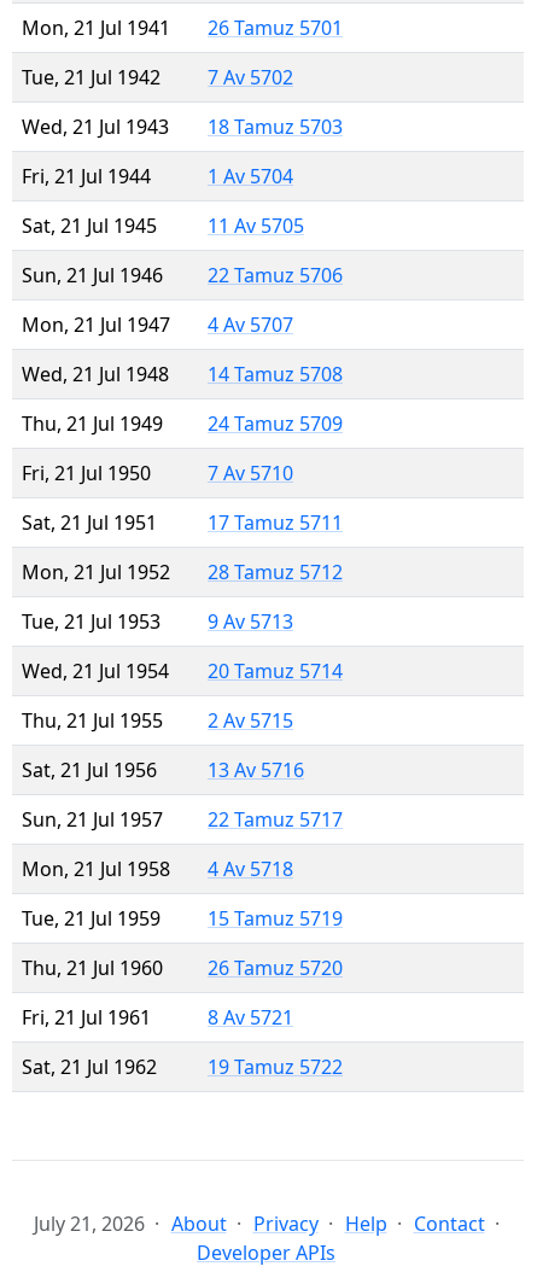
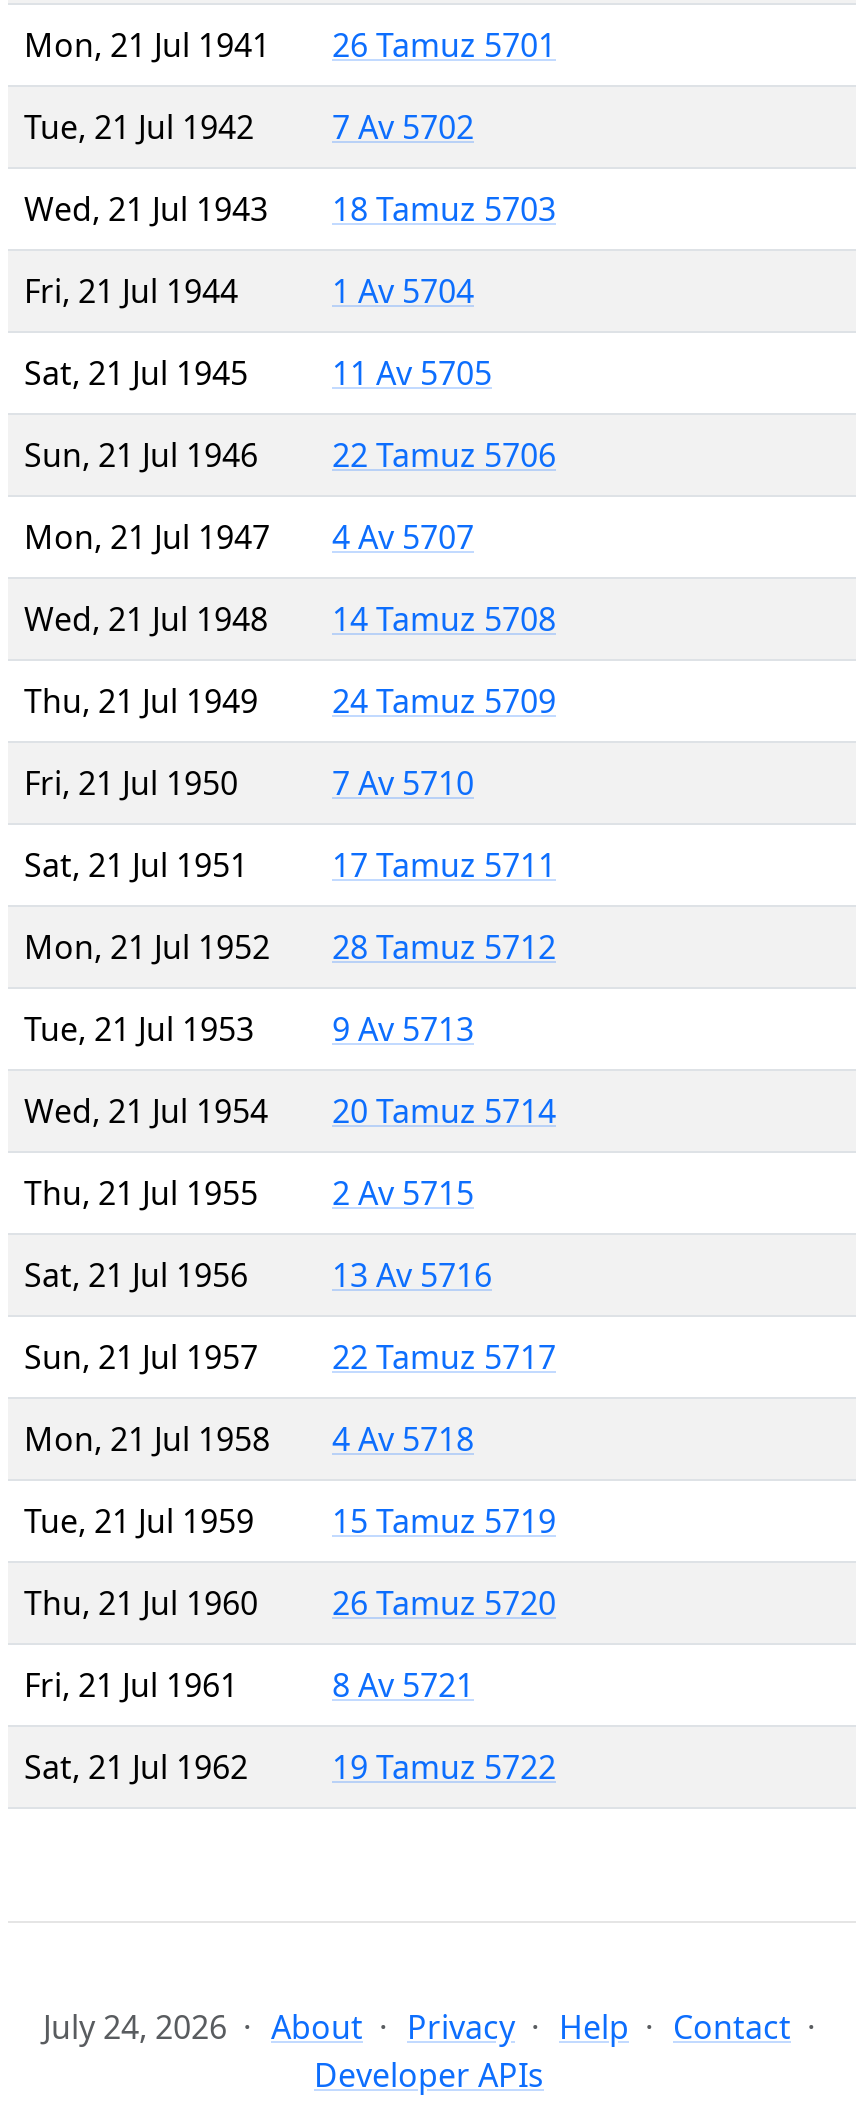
- July 21, 2026 About Privacy Help Contact
+ July 24, 2026 About Privacy Help Contact
